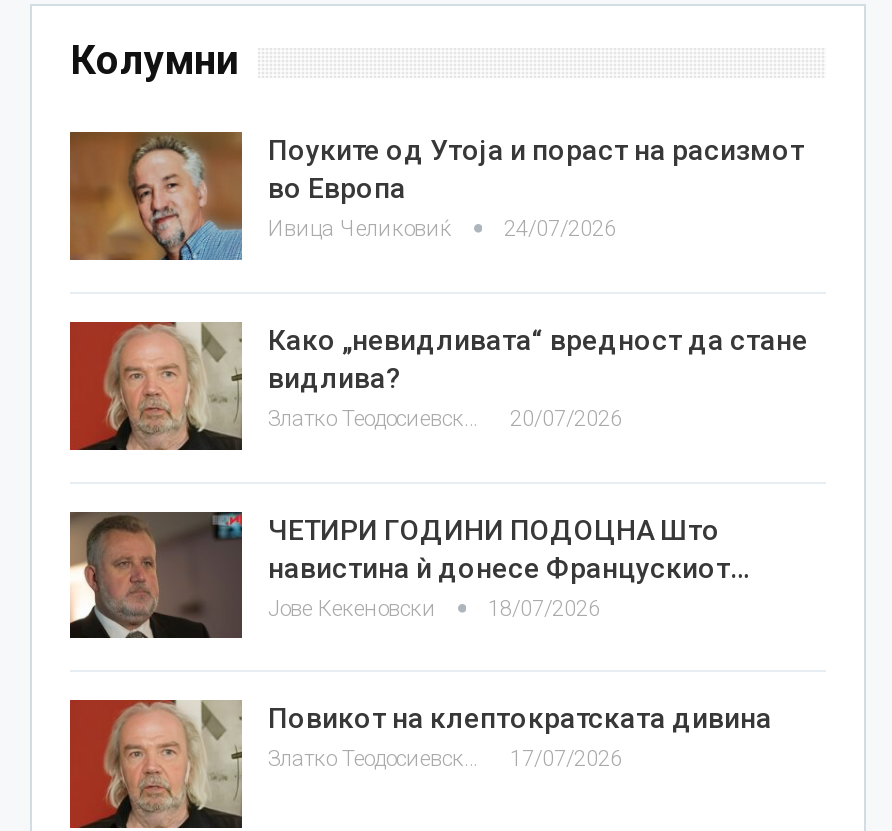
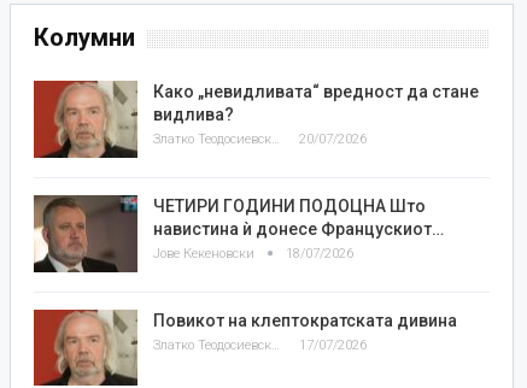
- [image]
- Поуките од Утоја и пораст на расизмот
- во Европа
- Ивица Челиковиќ
- 24/07/2026
